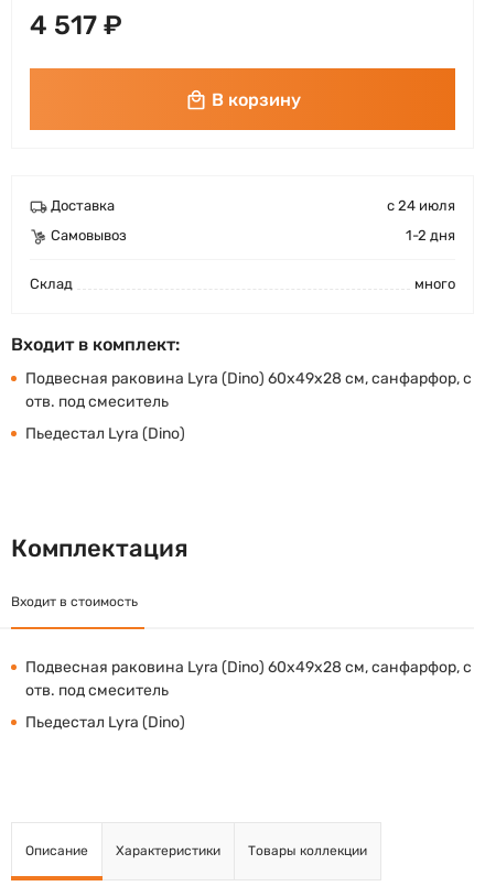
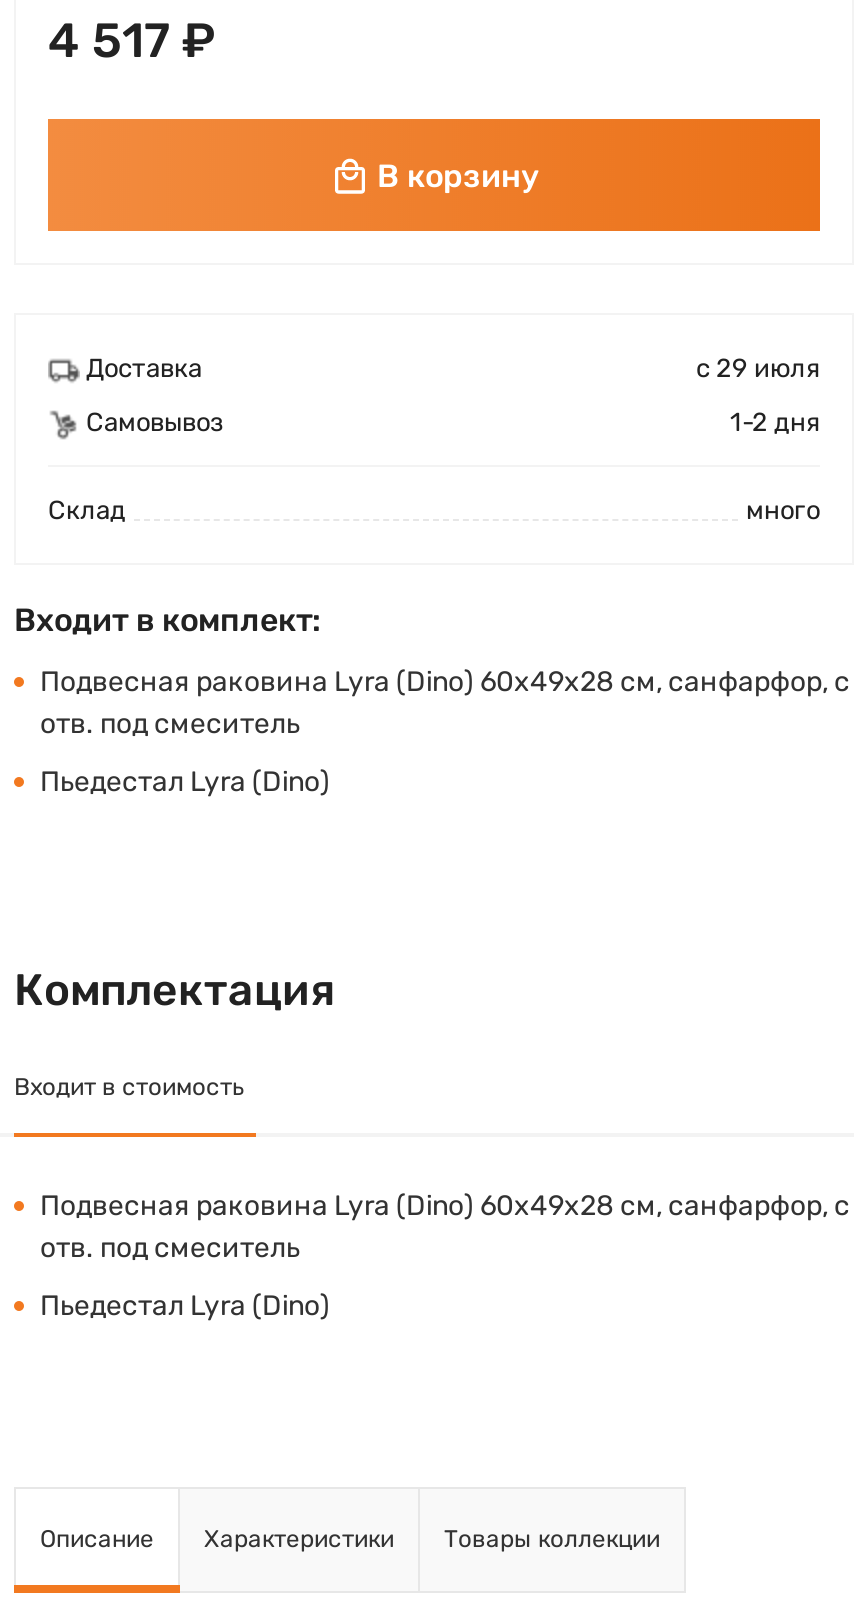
- с 24 июля
+ с 29 июля
